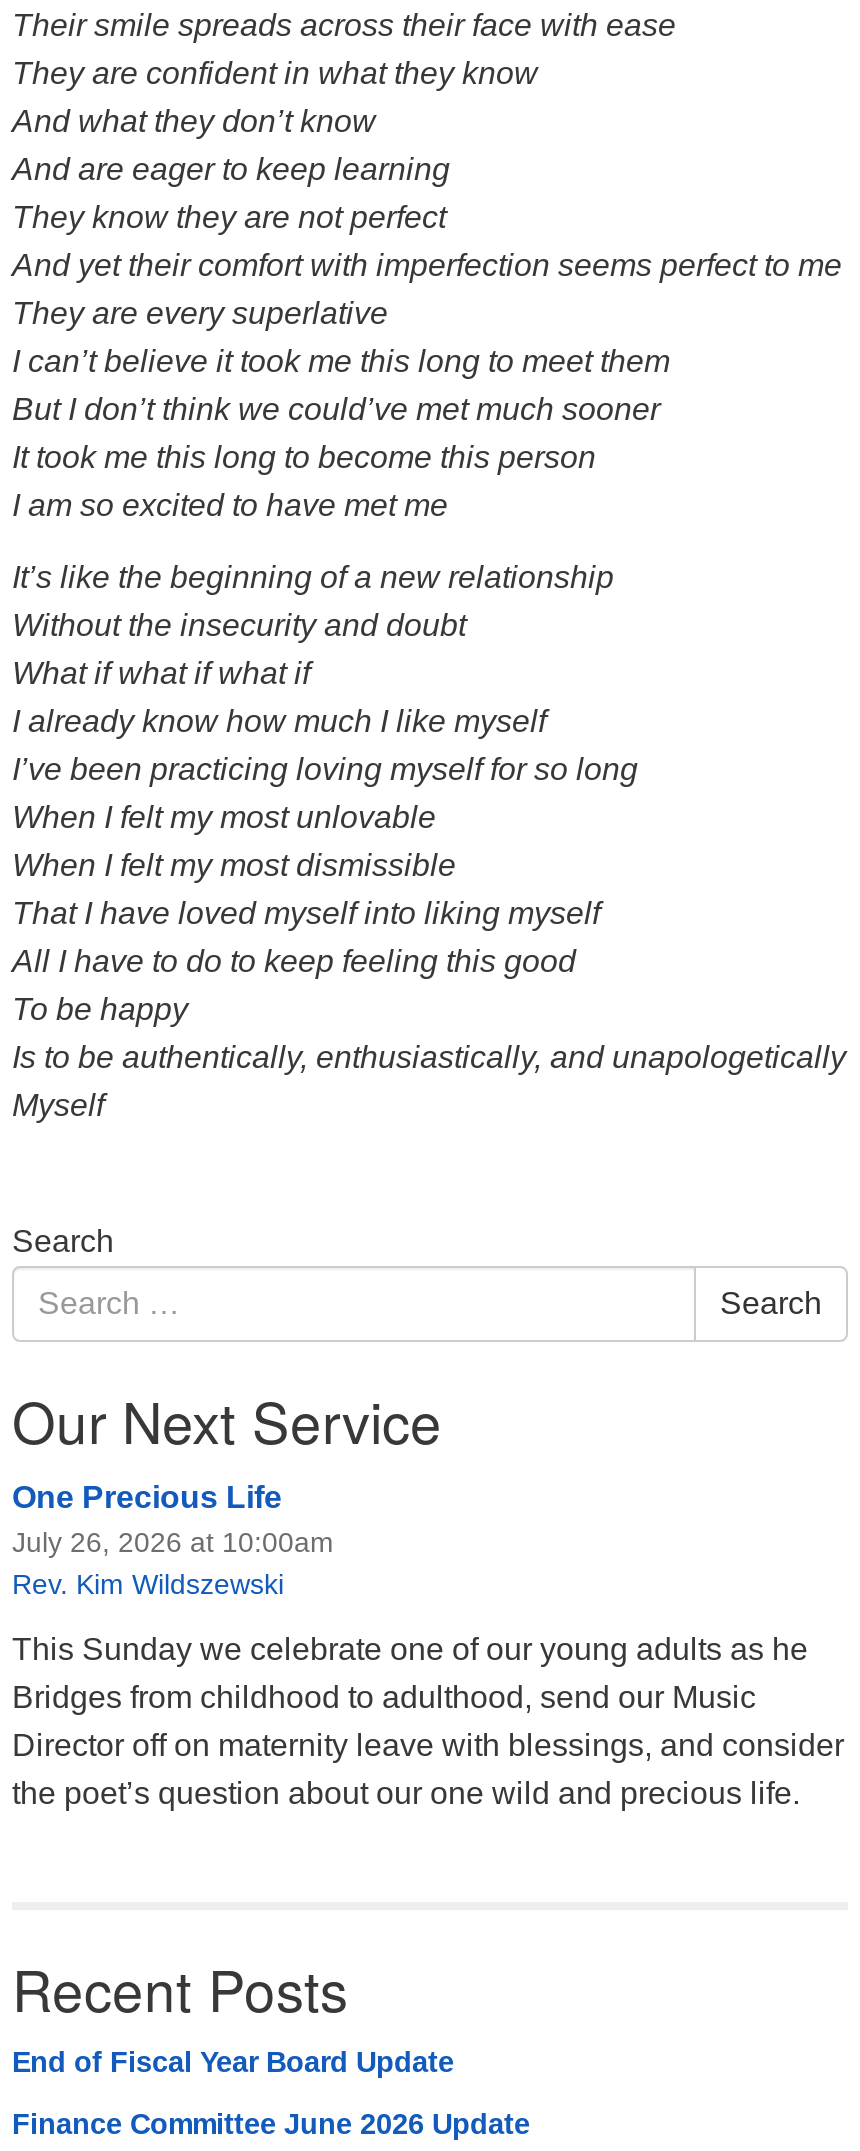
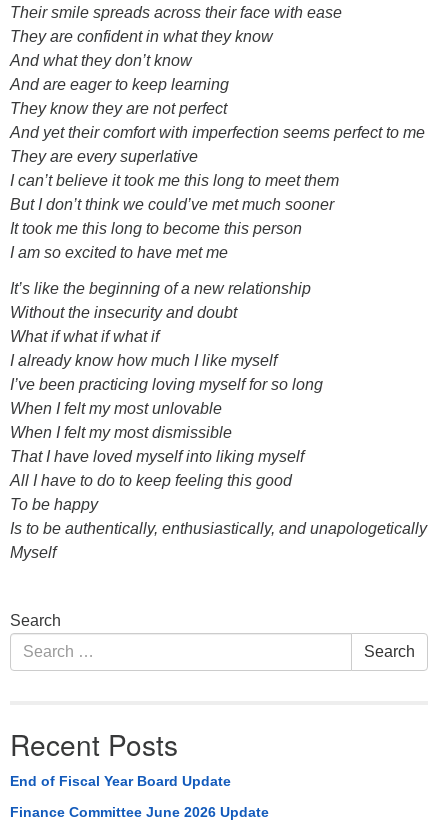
- Our Next Service
- One Precious Life
- July 26, 2026 at 10:00am
- Rev. Kim Wildszewski
- This Sunday we celebrate one of our young adults as he
- Bridges from childhood to adulthood, send our Music
- Director off on maternity leave with blessings, and consider
- the poet’s question about our one wild and precious life.
